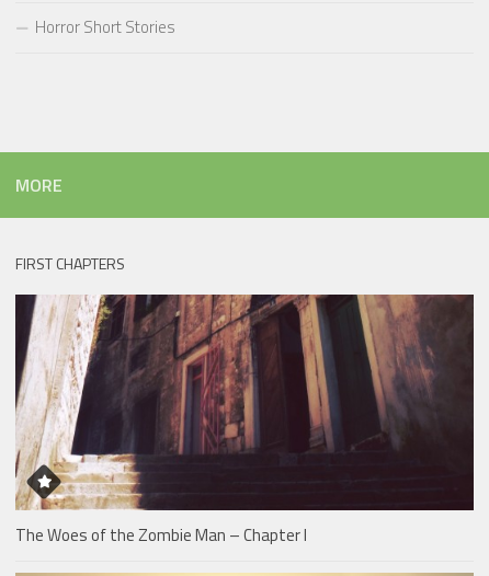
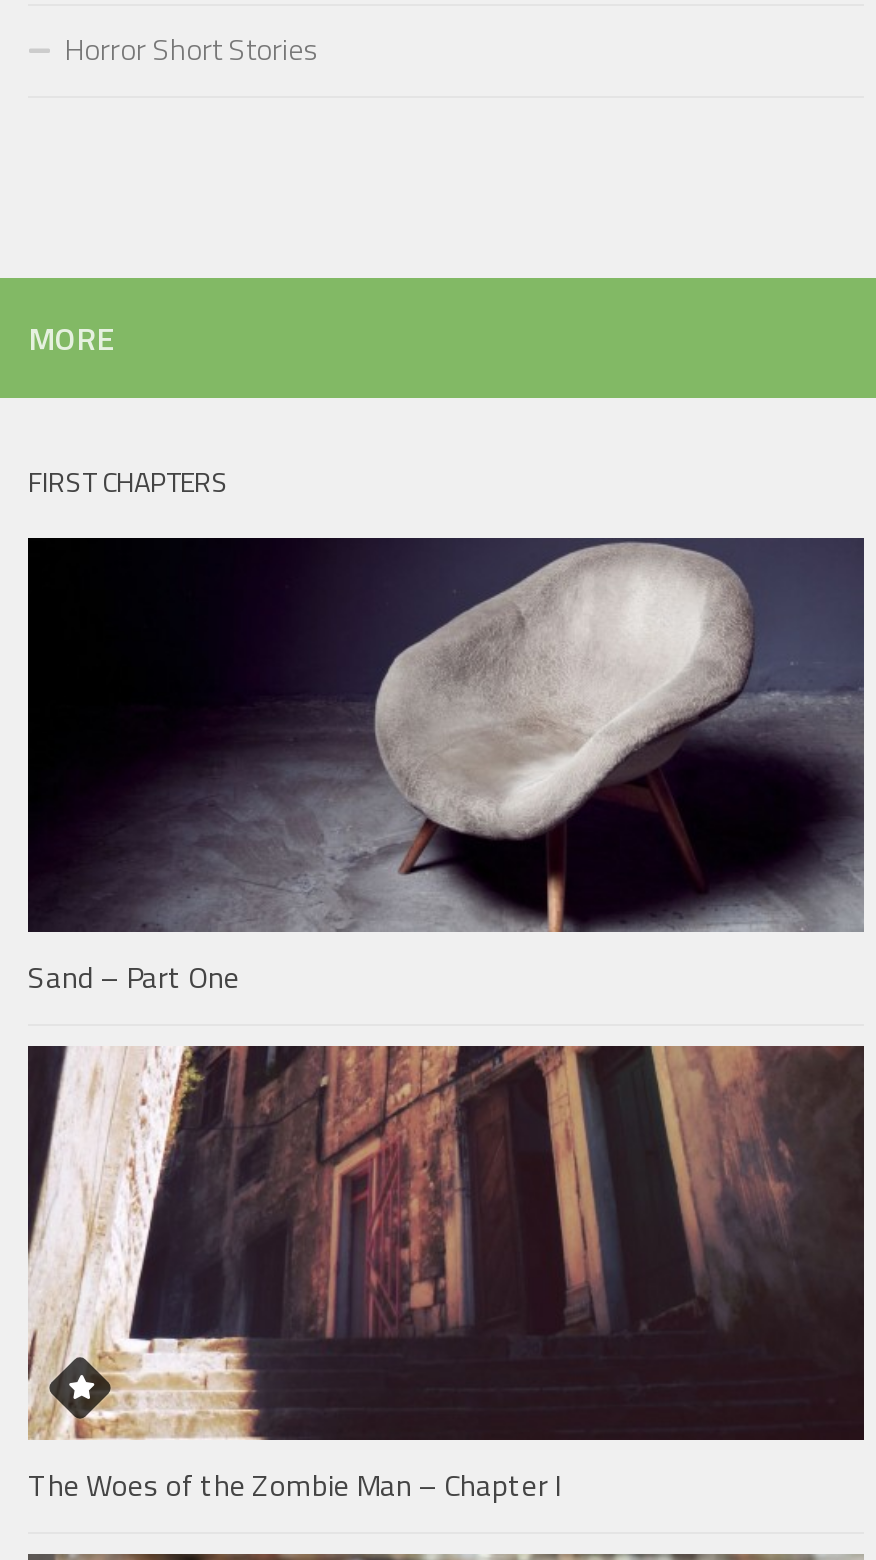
+ [image]
+ Sand – Part One
